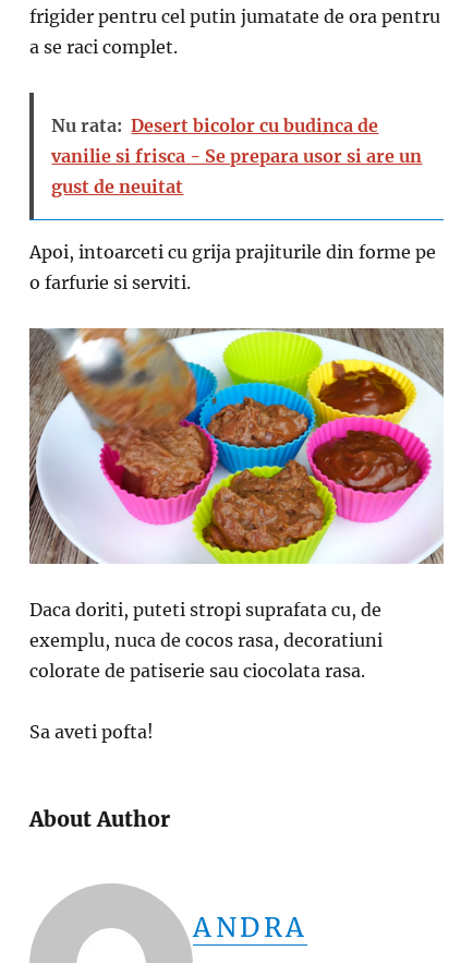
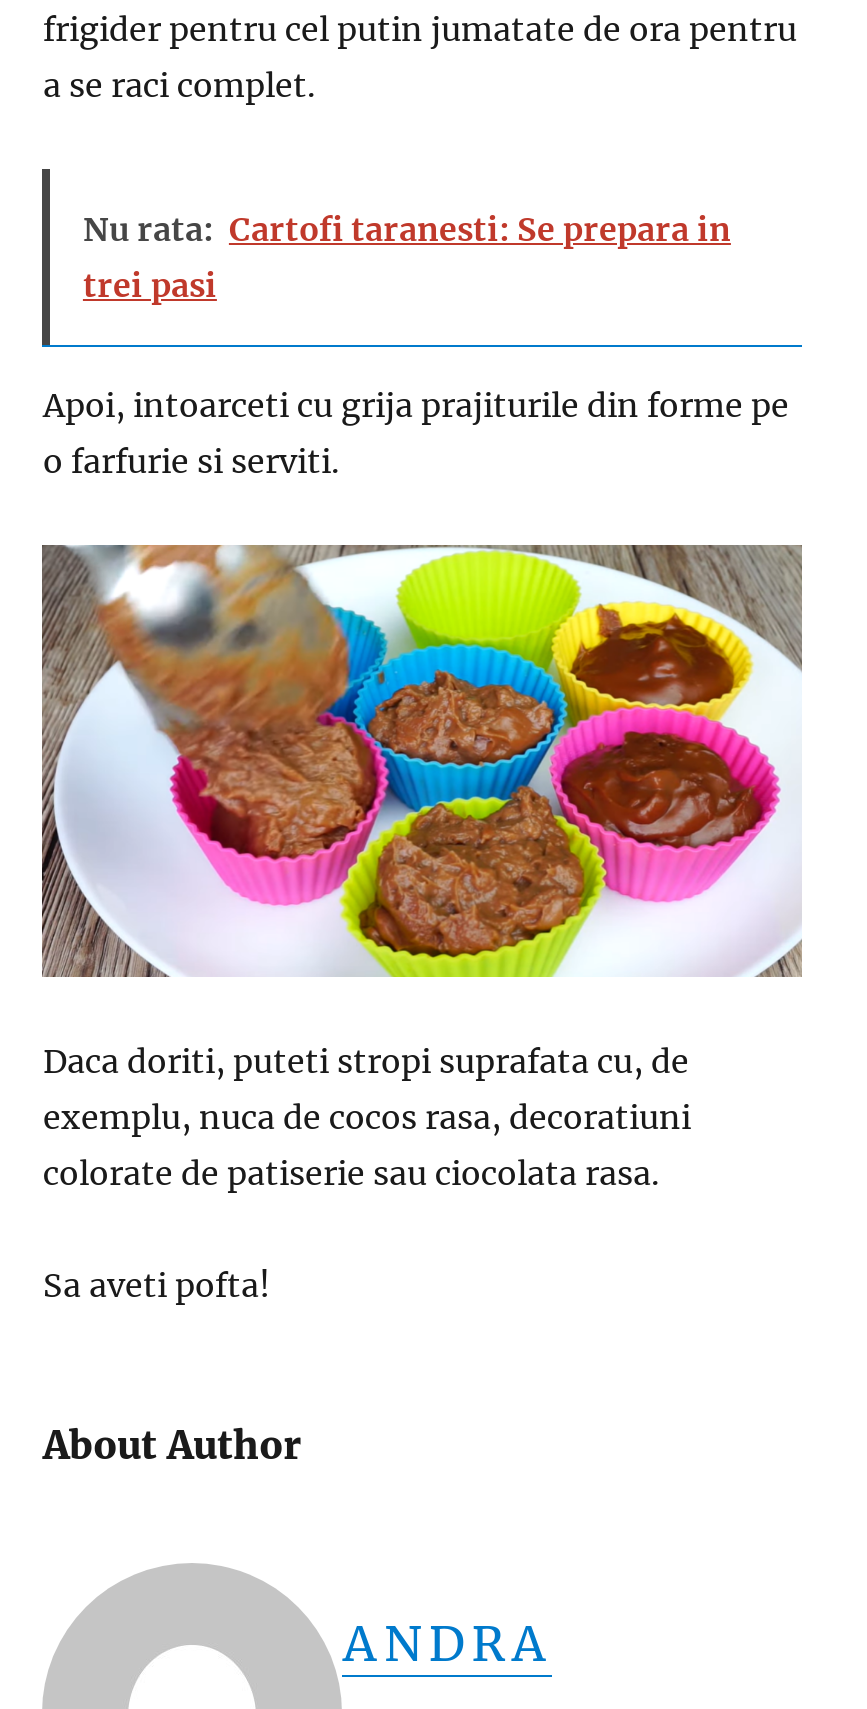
- Nu rata: Desert bicolor cu budinca de
- vanilie si frisca - Se prepara usor si are un
- gust de neuitat
+ Nu rata: Cartofi taranesti: Se prepara in
+ trei pasi
